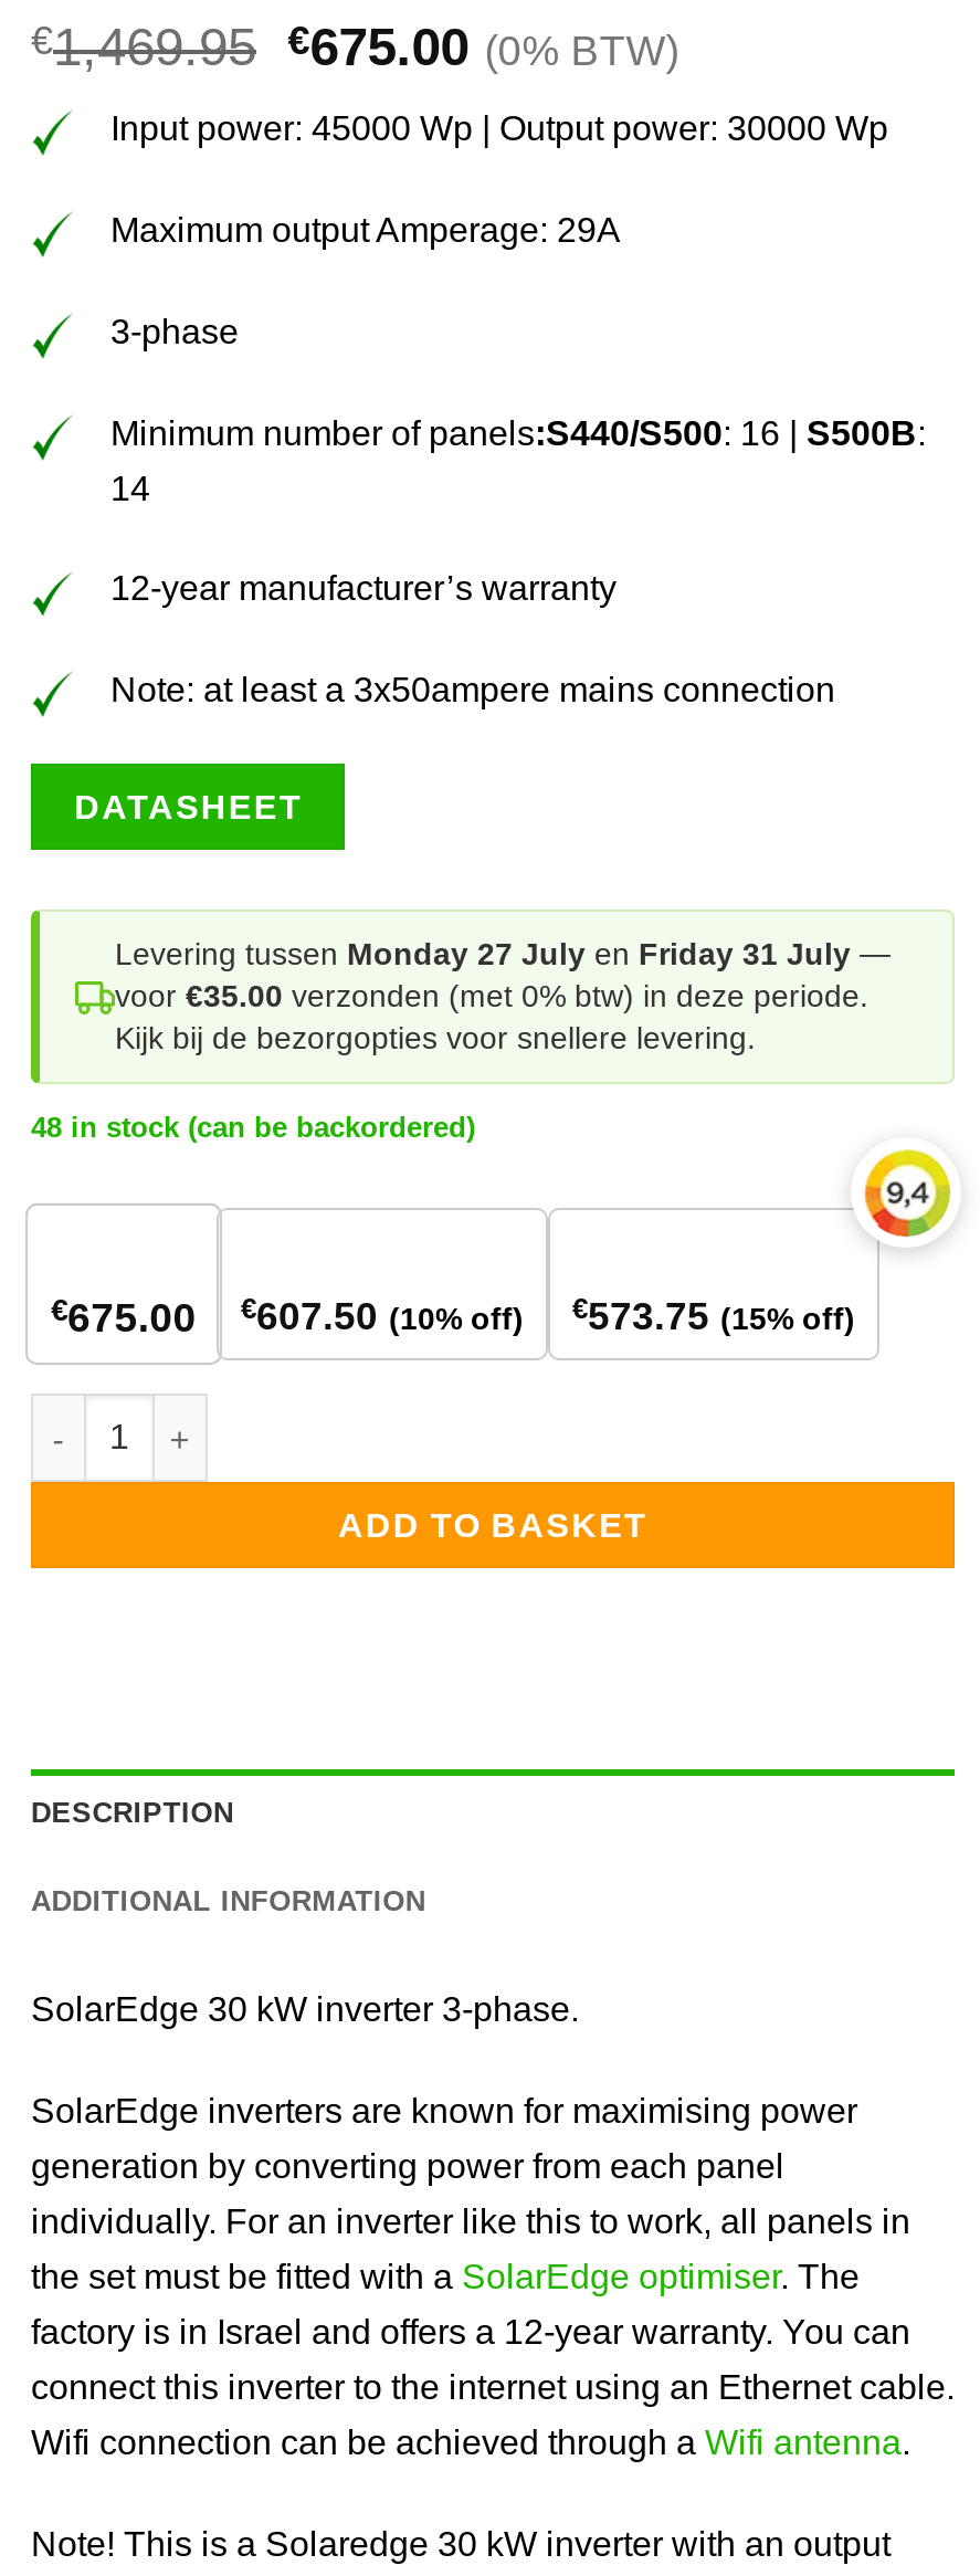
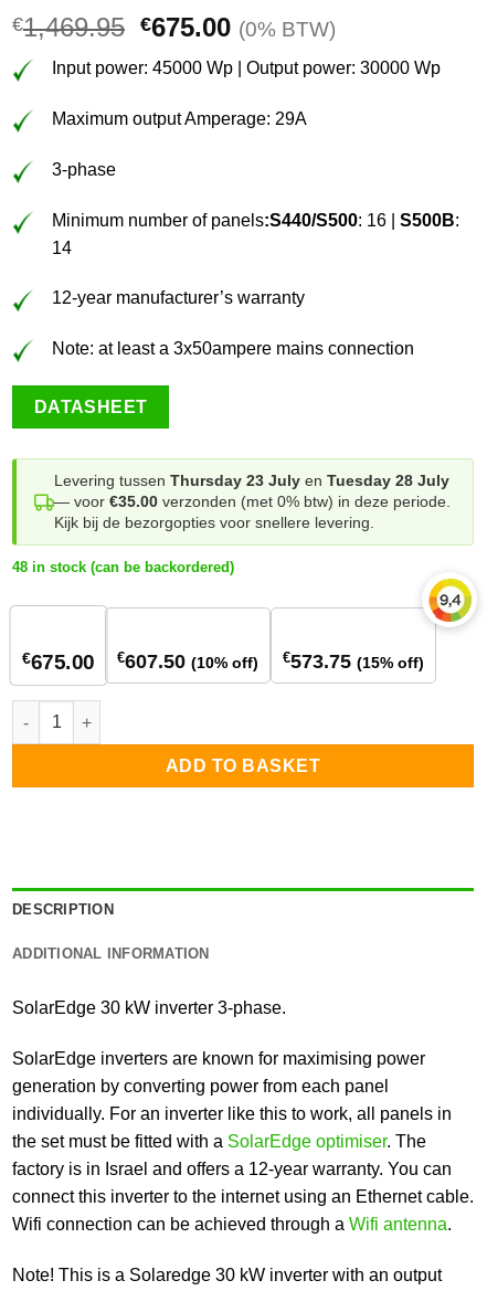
- Levering tussen Monday 27 July en Friday 31 July —
- voor €35.00 verzonden (met 0% btw) in deze periode.
+ Levering tussen Thursday 23 July en Tuesday 28 July
+ — voor €35.00 verzonden (met 0% btw) in deze periode.
